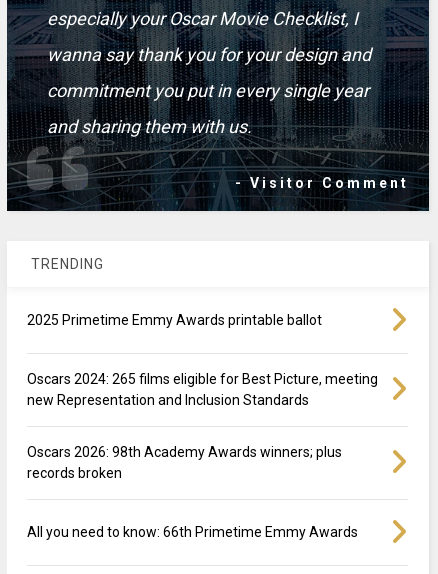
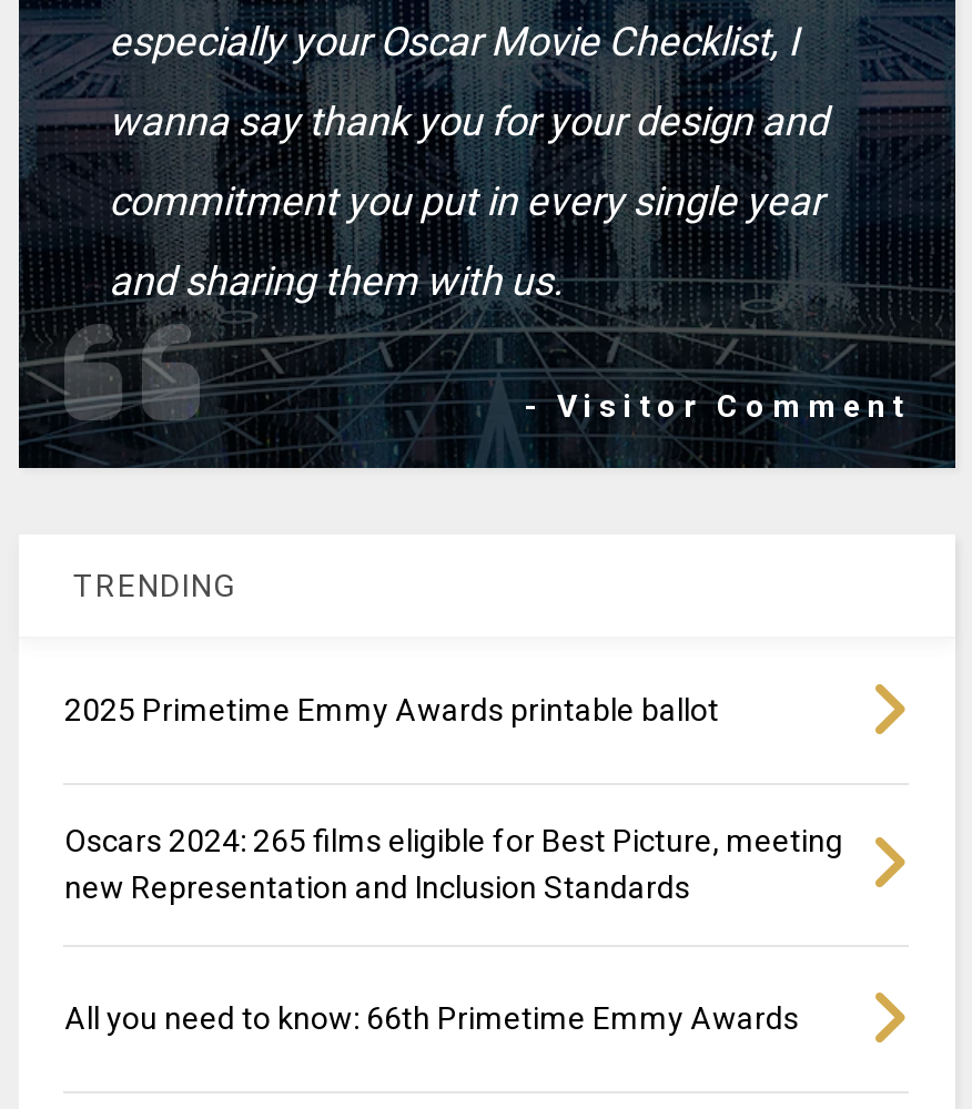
- Oscars 2026: 98th Academy Awards winners; plus
- records broken
